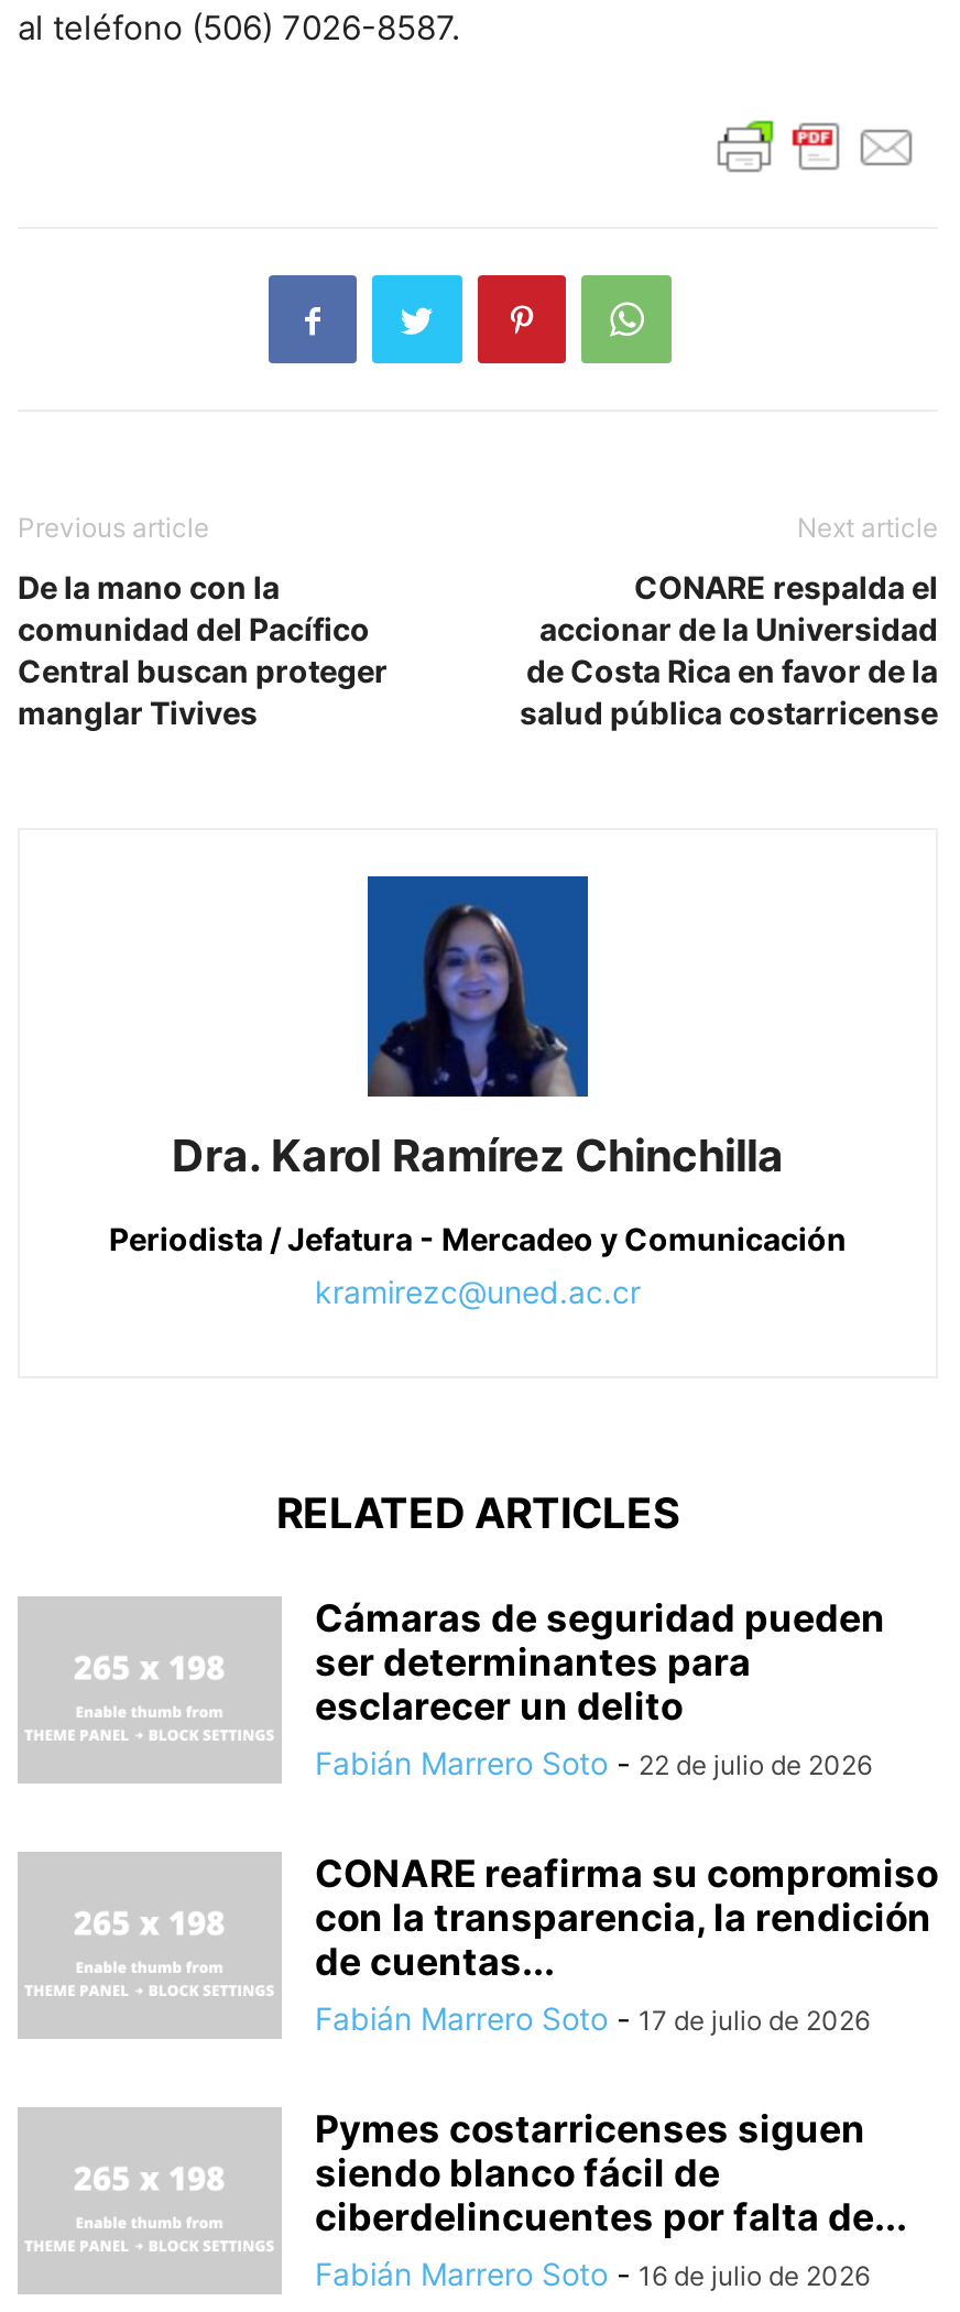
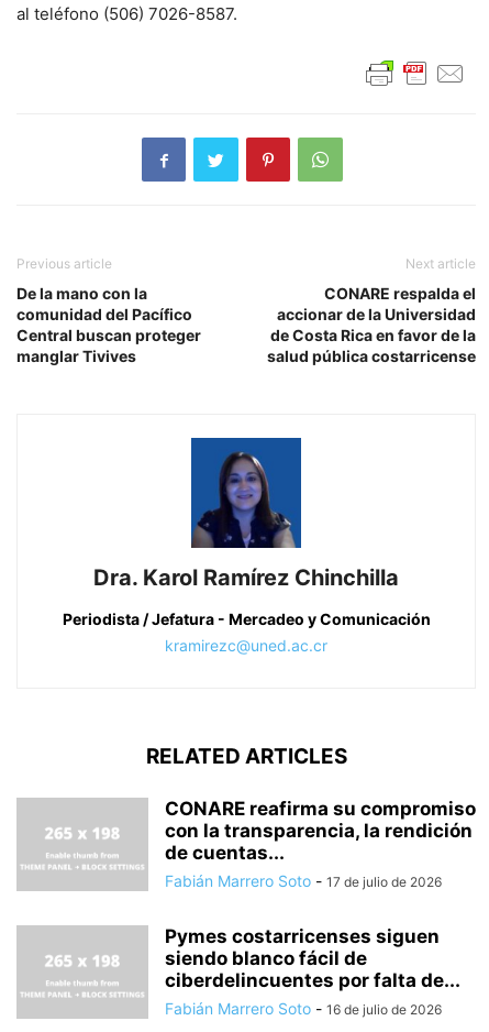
- Cámaras de seguridad pueden
- ser determinantes para
- esclarecer un delito
- Fabián Marrero Soto - 22 de julio de 2026
